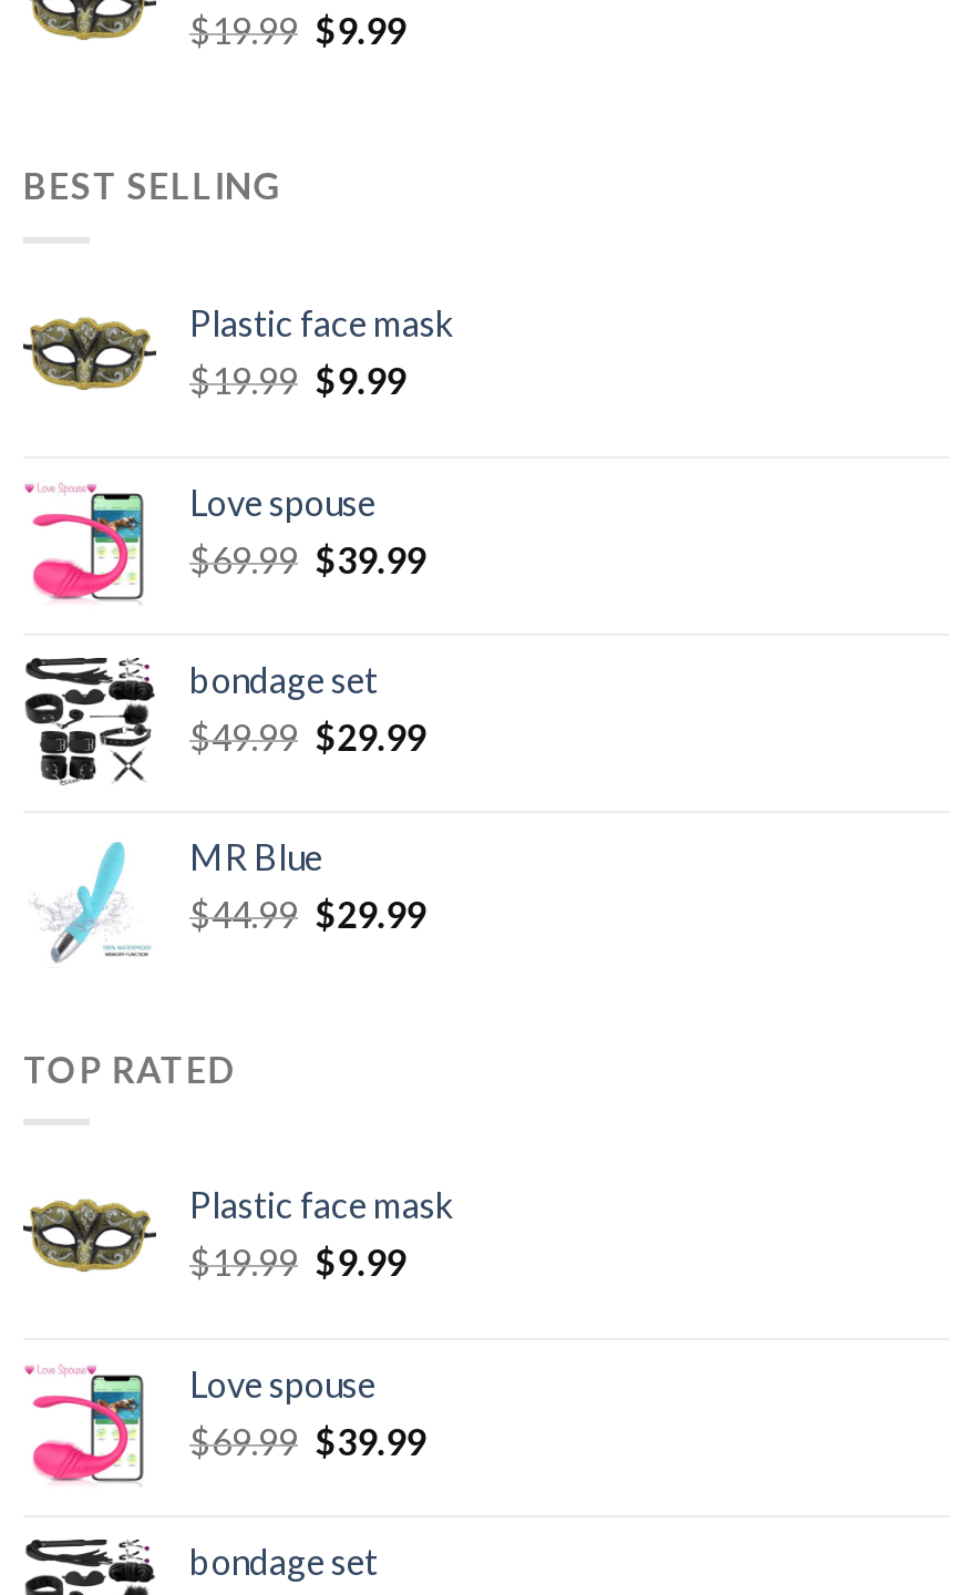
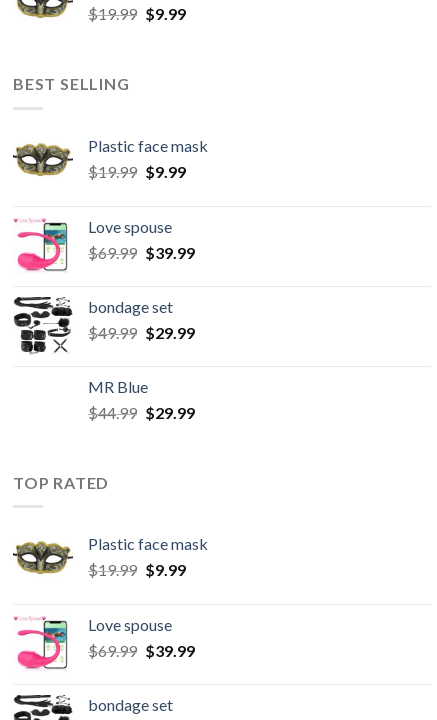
- [image]
